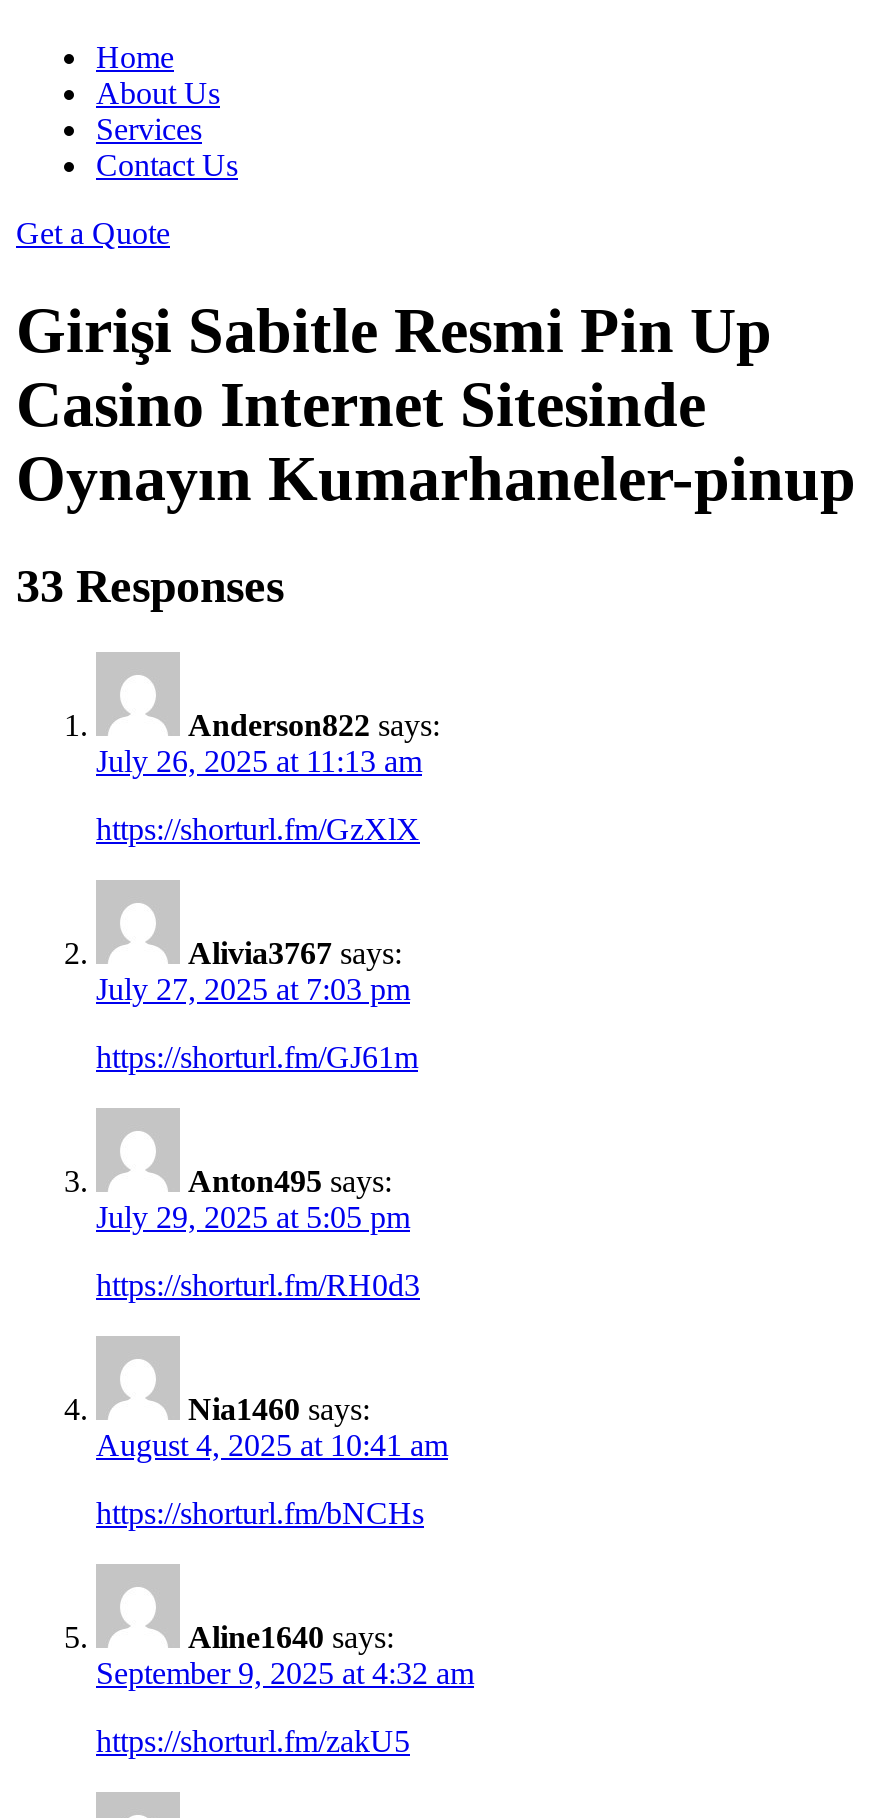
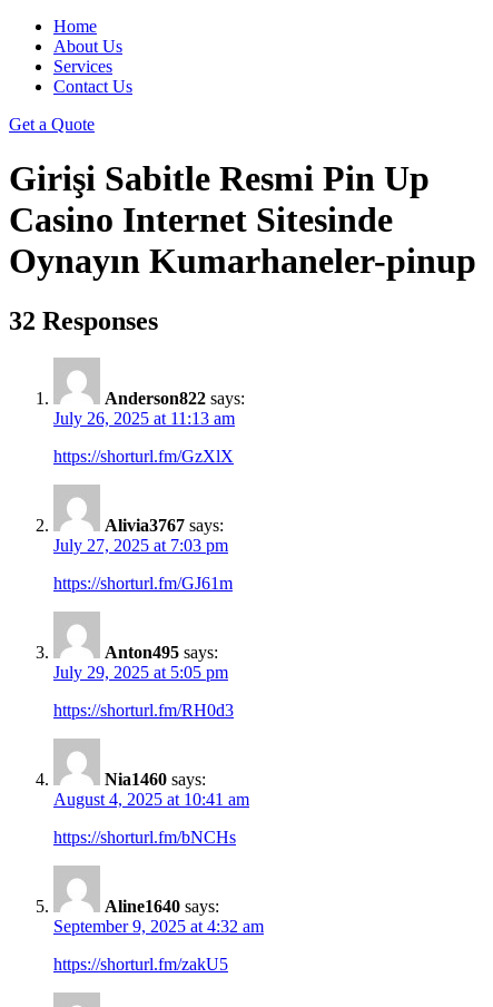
- 33 Responses
+ 32 Responses
